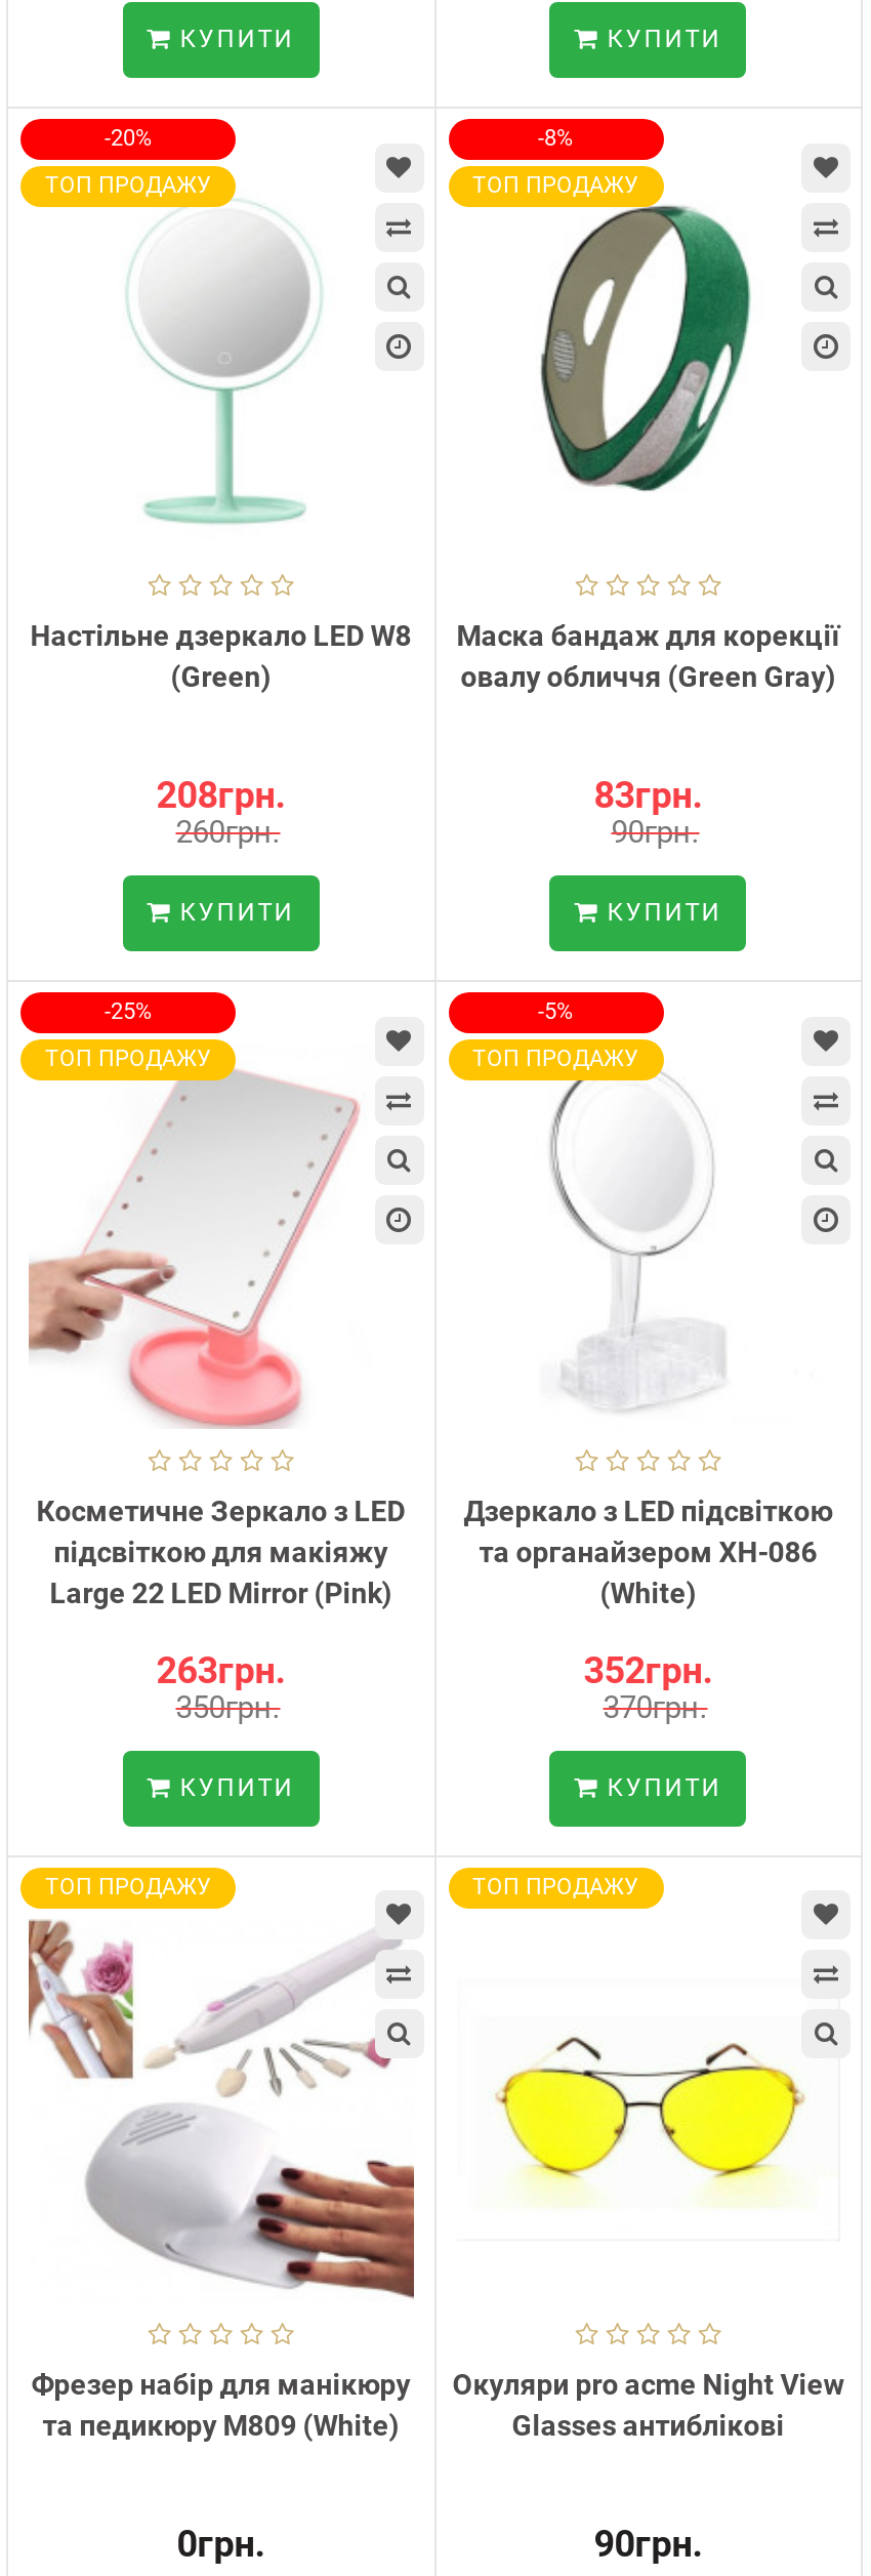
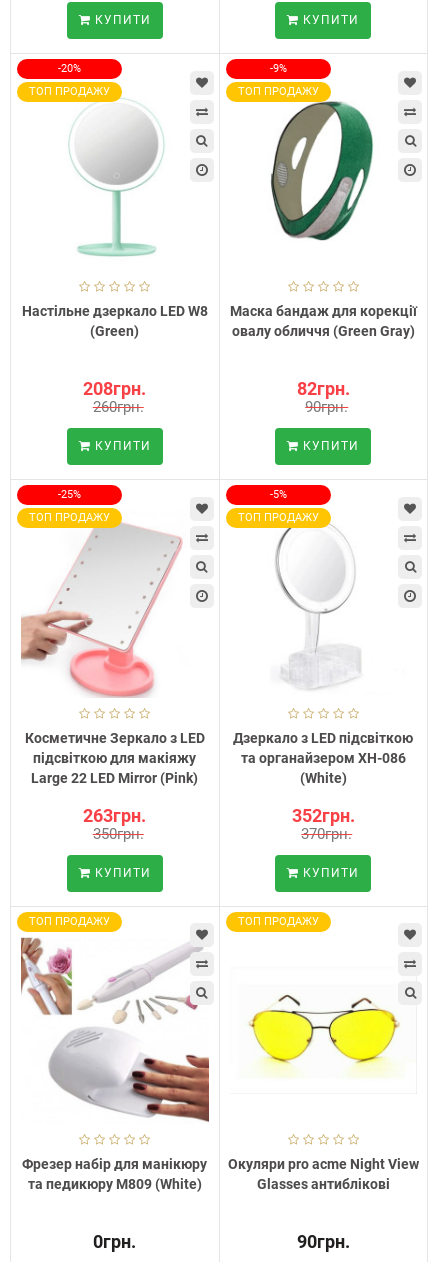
- -8%
+ -9%

- 83грн.
+ 82грн.
